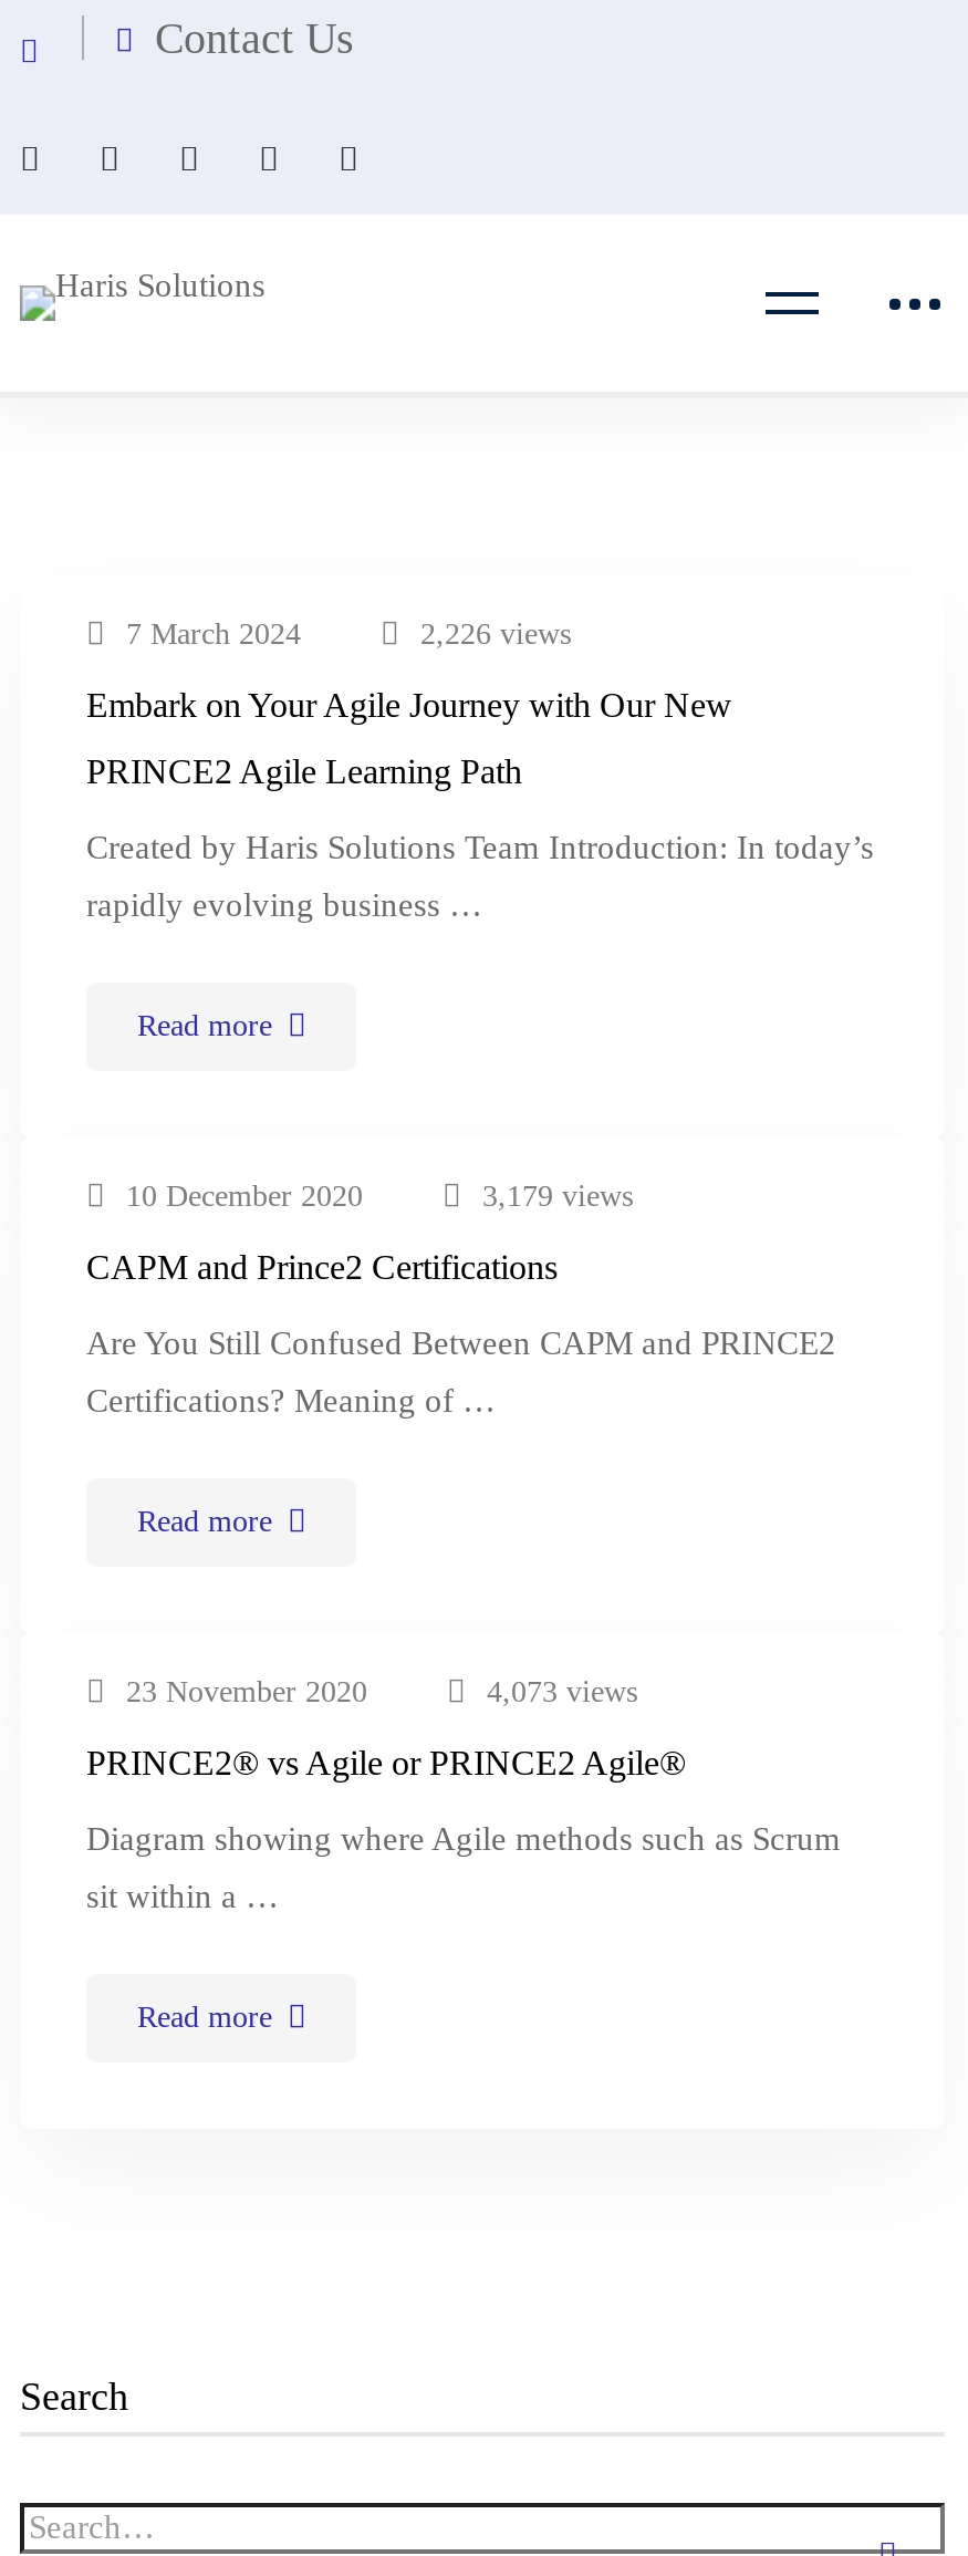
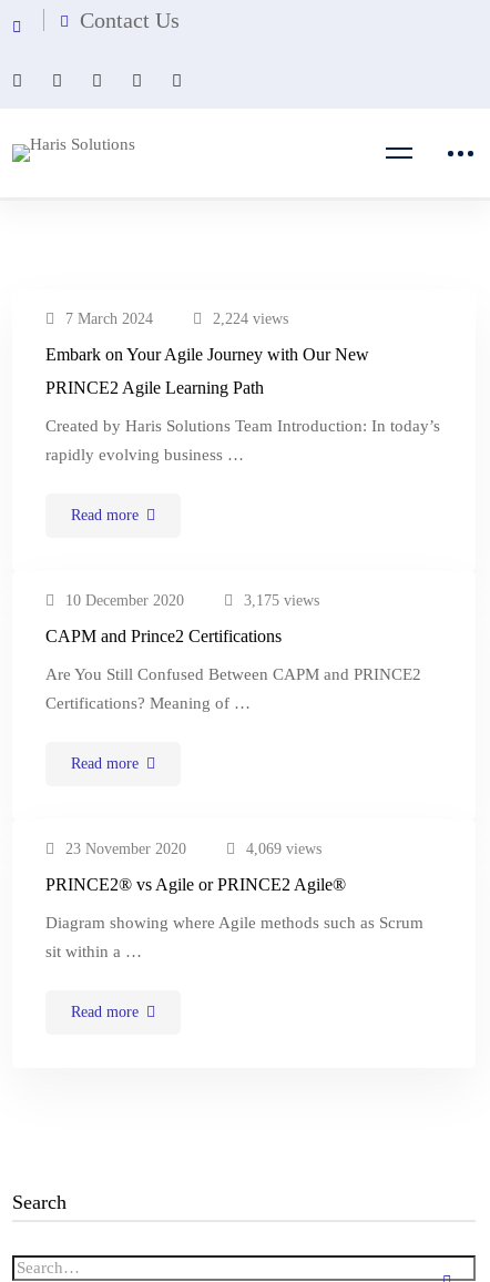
- 2,226 views
+ 2,224 views

- 3,179 views
+ 3,175 views

- 4,073 views
+ 4,069 views
